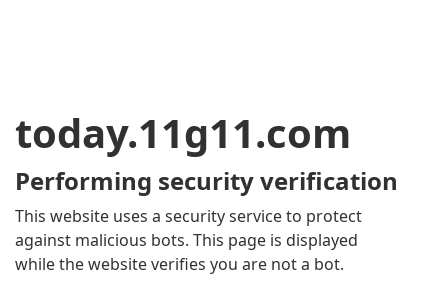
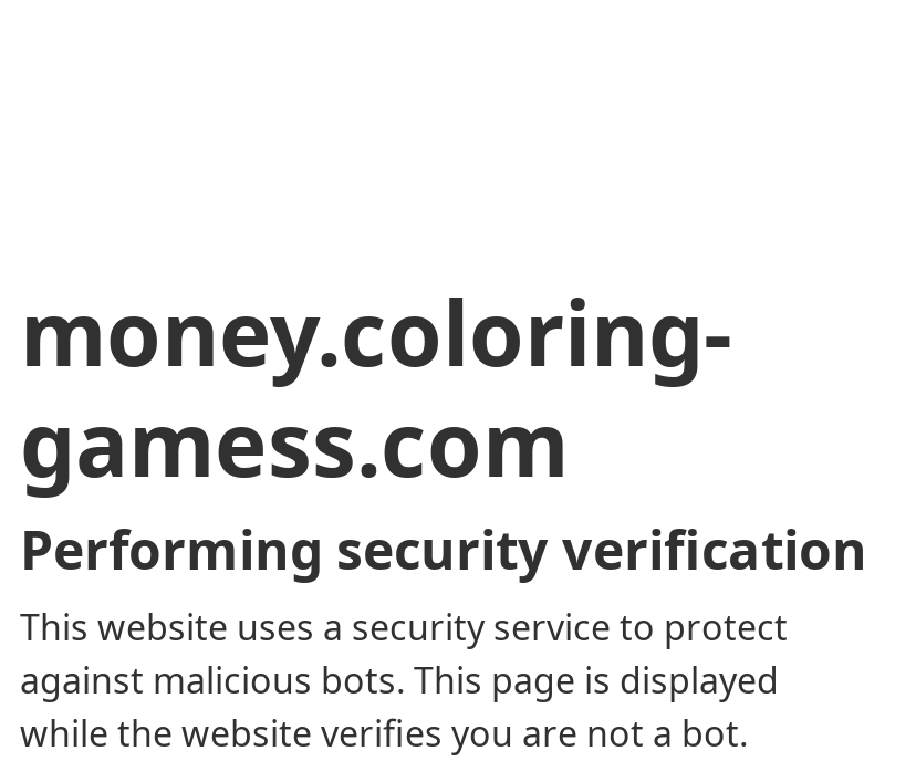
- today.11g11.com
+ money.coloring-
+ gamess.com
